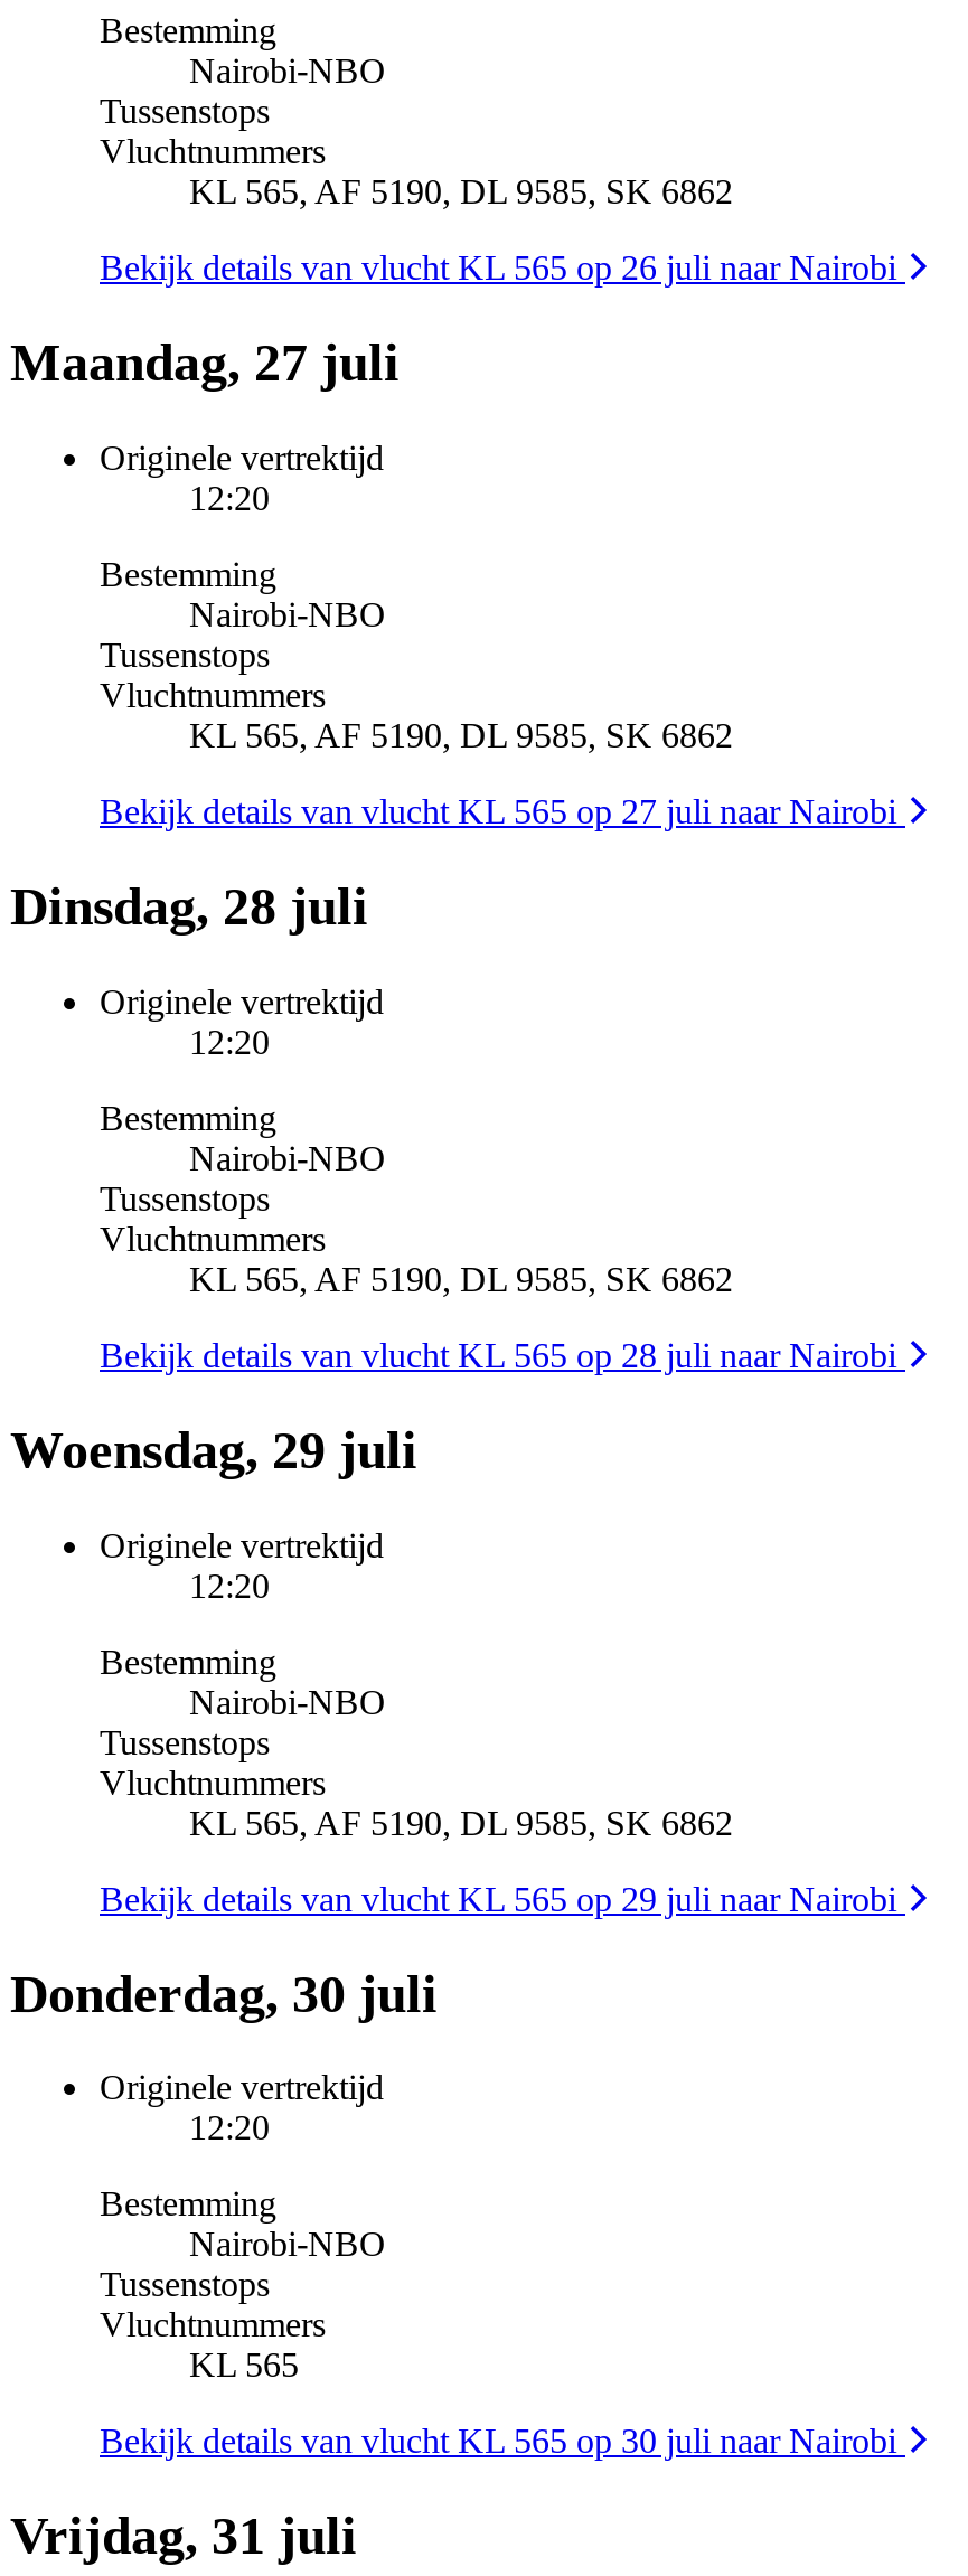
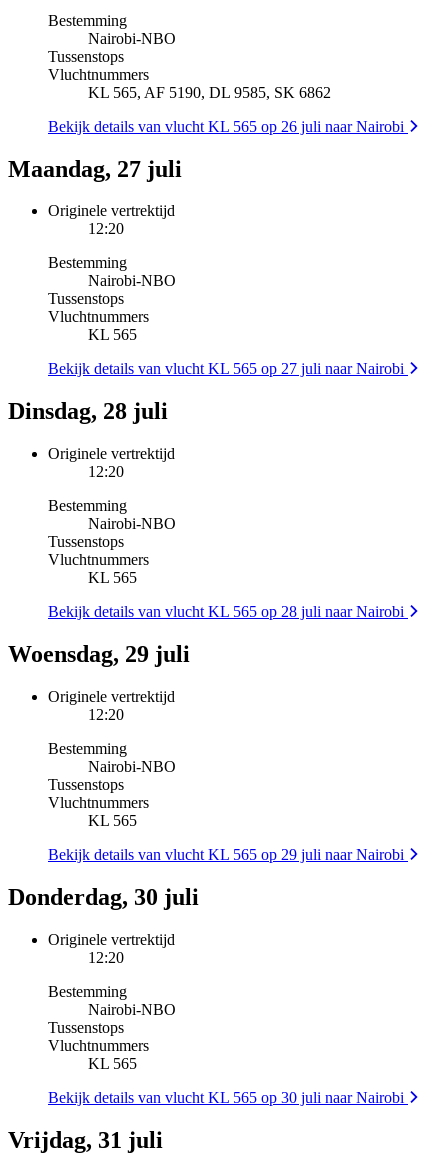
- KL 565, AF 5190, DL 9585, SK 6862
+ KL 565

- KL 565, AF 5190, DL 9585, SK 6862
+ KL 565

- KL 565, AF 5190, DL 9585, SK 6862
+ KL 565
